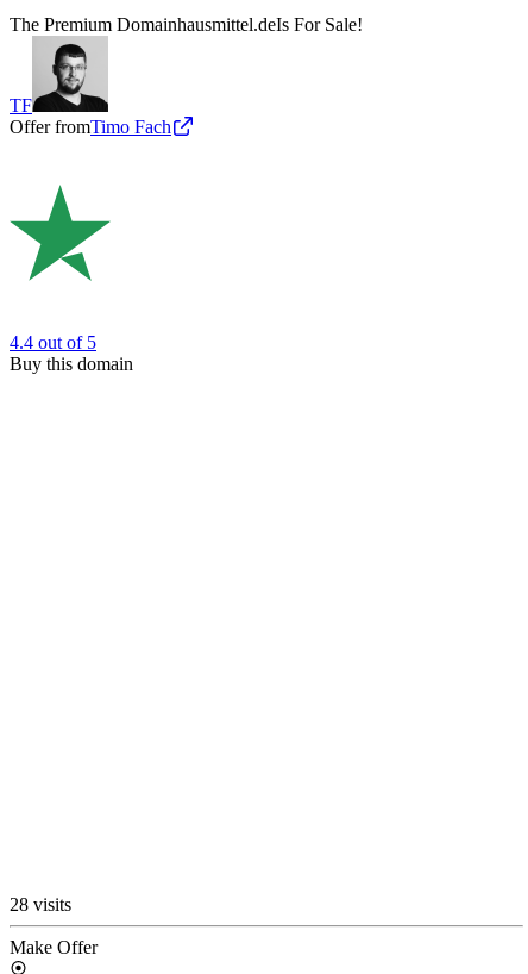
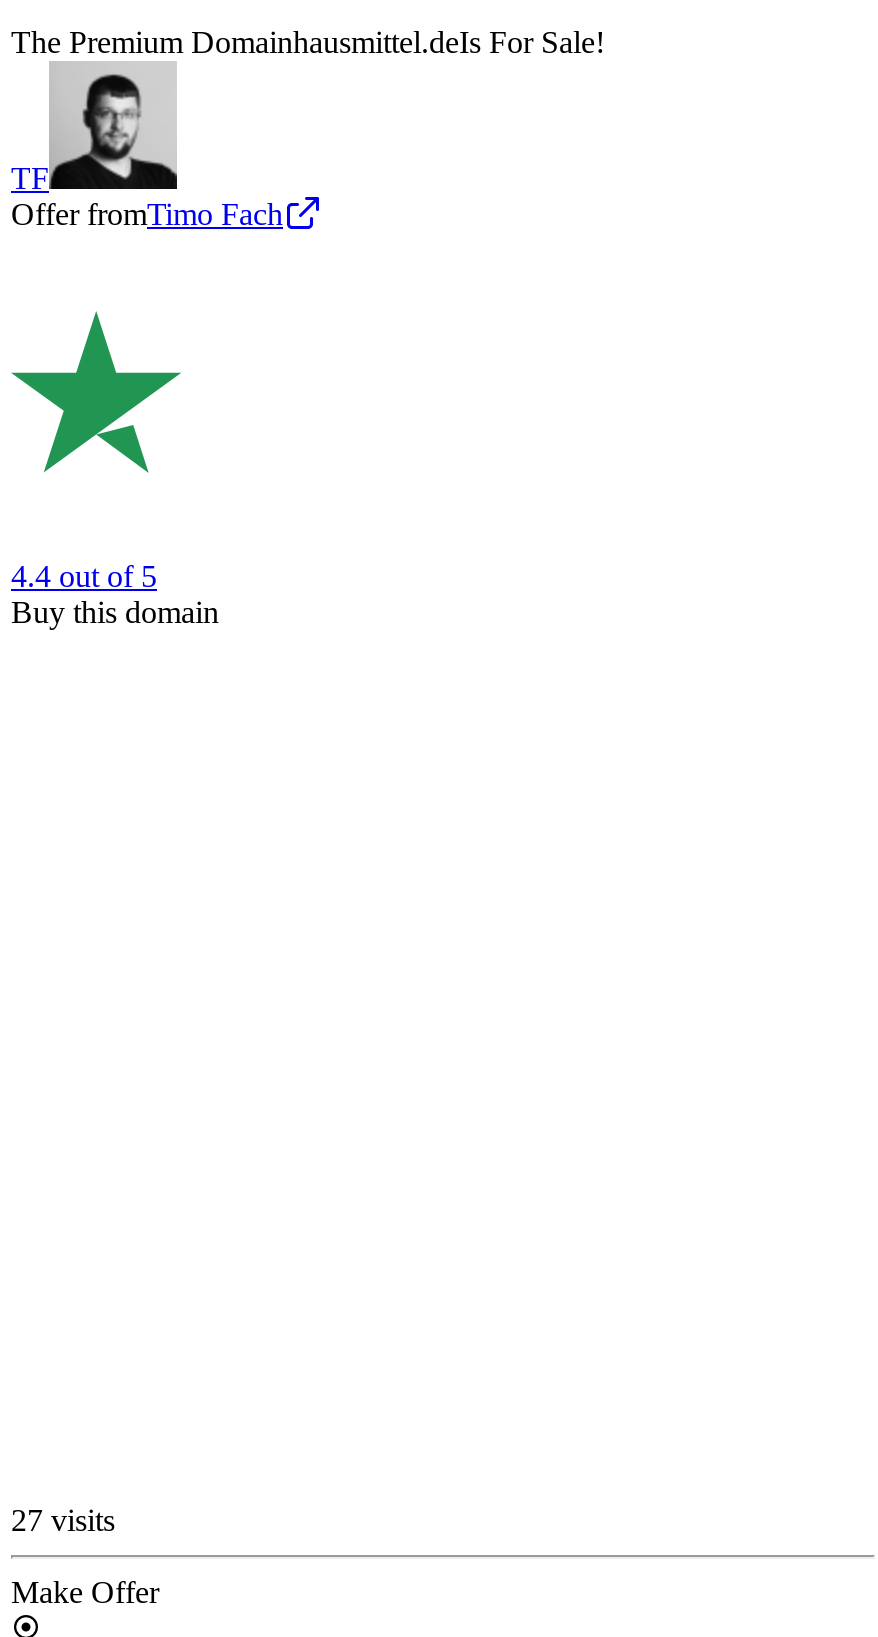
- 28 visits
+ 27 visits
